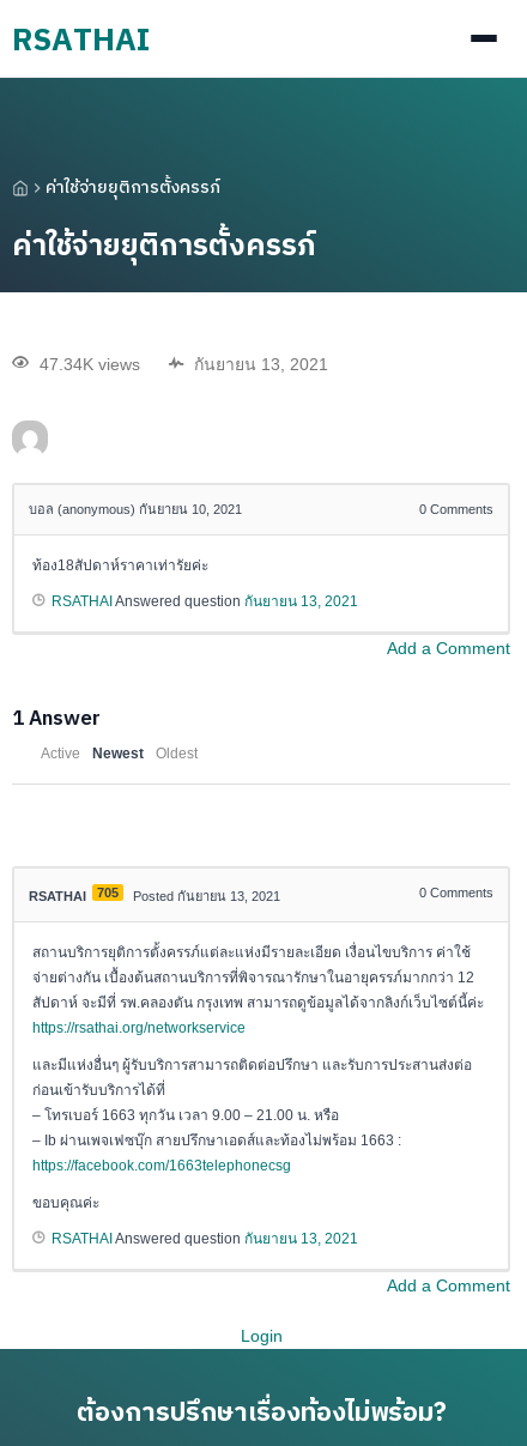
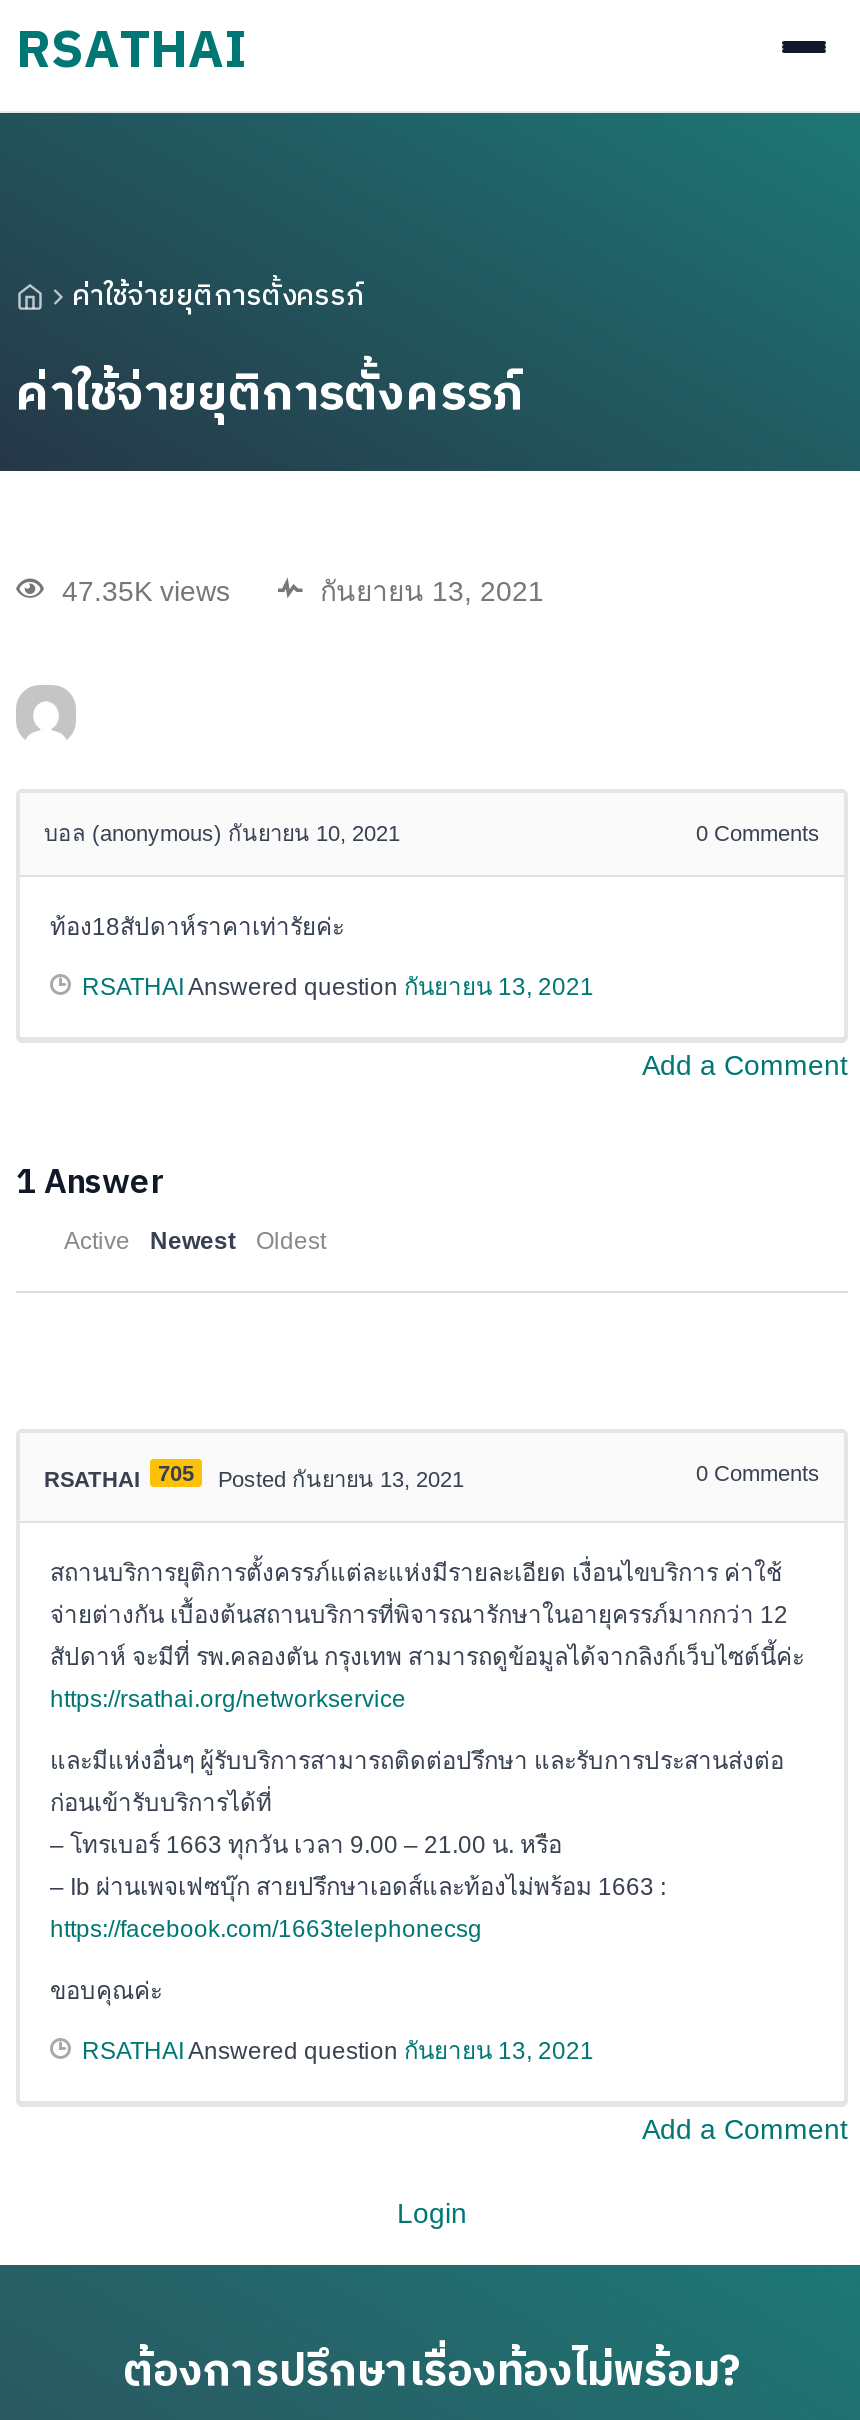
- 47.34K views
+ 47.35K views
